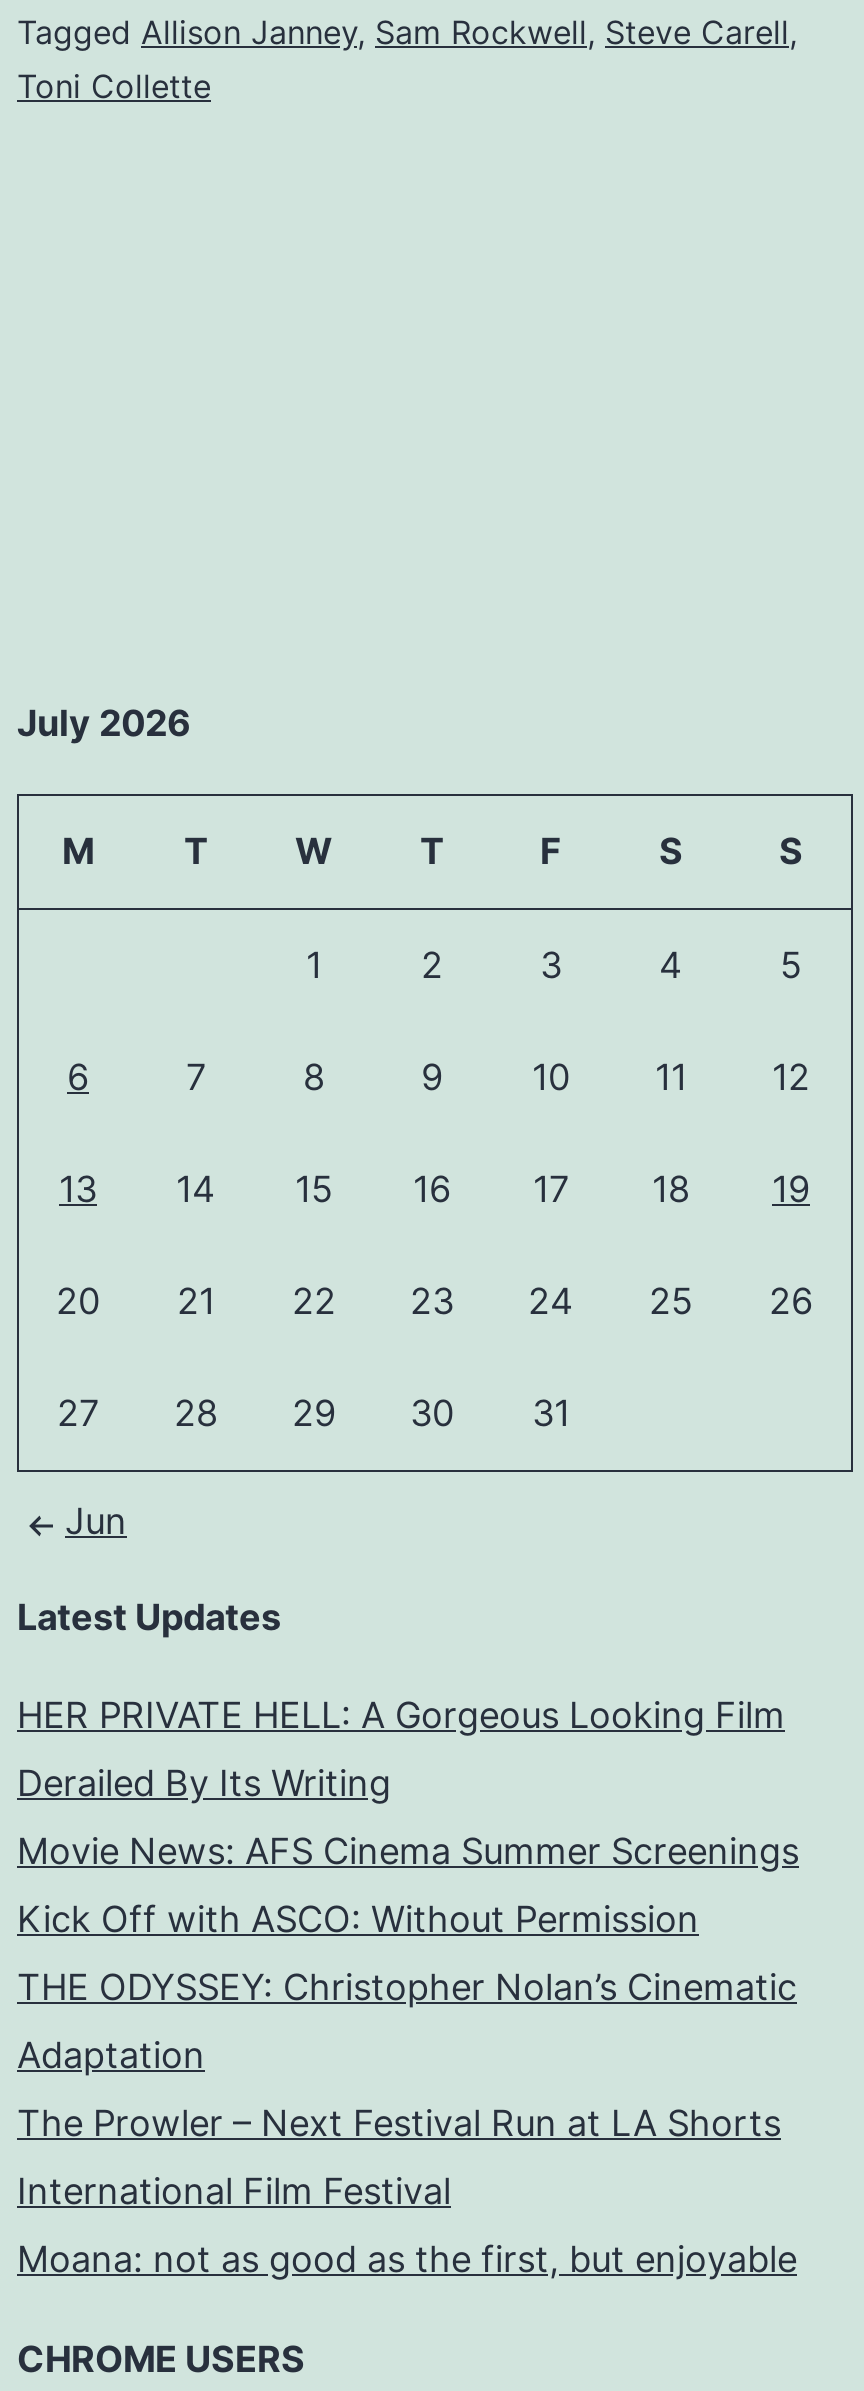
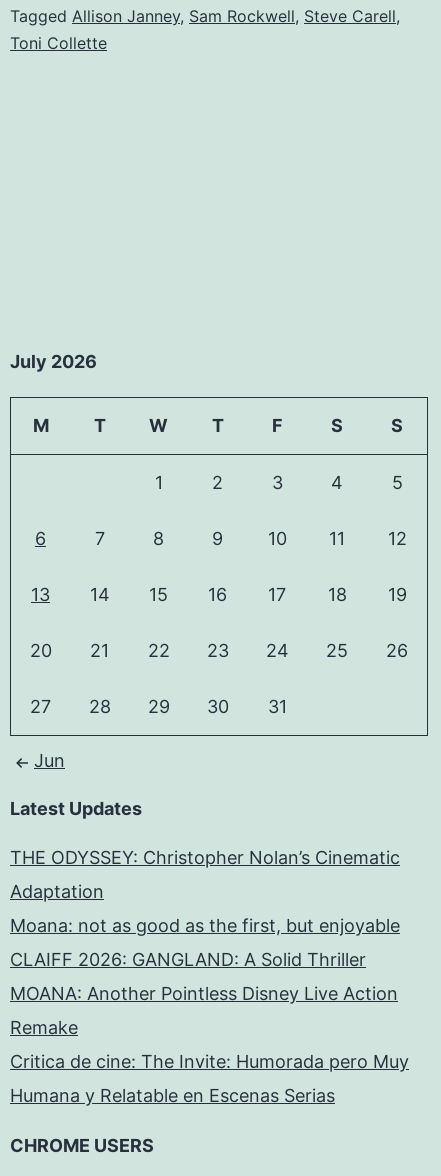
- HER PRIVATE HELL: A Gorgeous Looking Film
- Derailed By Its Writing
- Movie News: AFS Cinema Summer Screenings
- Kick Off with ASCO: Without Permission

moved up: THE ODYSSEY: Christopher Nolan’s Cinematic | Adaptation

- The Prowler – Next Festival Run at LA Shorts
- International Film Festival

moved up: Moana: not as good as the first, but enjoyable

+ CLAIFF 2026: GANGLAND: A Solid Thriller
+ MOANA: Another Pointless Disney Live Action
+ Remake
+ Critica de cine: The Invite: Humorada pero Muy
+ Humana y Relatable en Escenas Serias
